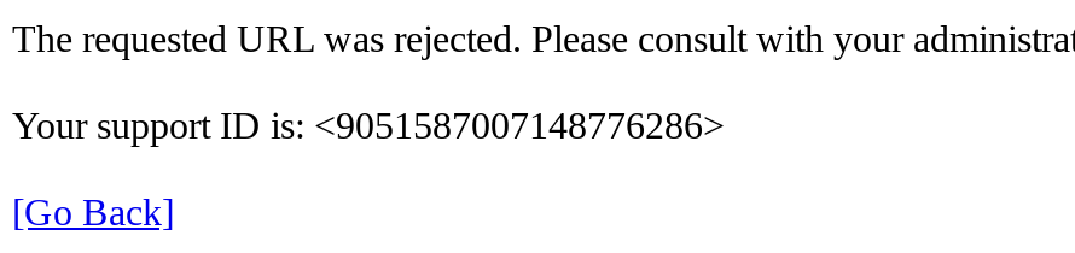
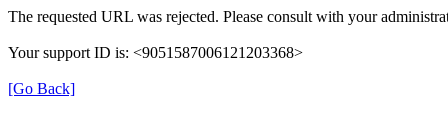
- Your support ID is: <9051587007148776286>
+ Your support ID is: <9051587006121203368>
